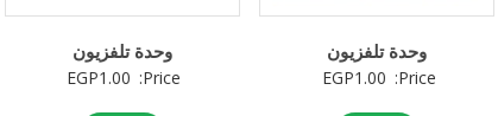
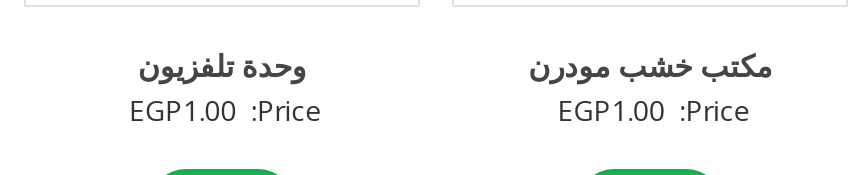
- وحدة تلفزيون
+ مكتب خشب مودرن
